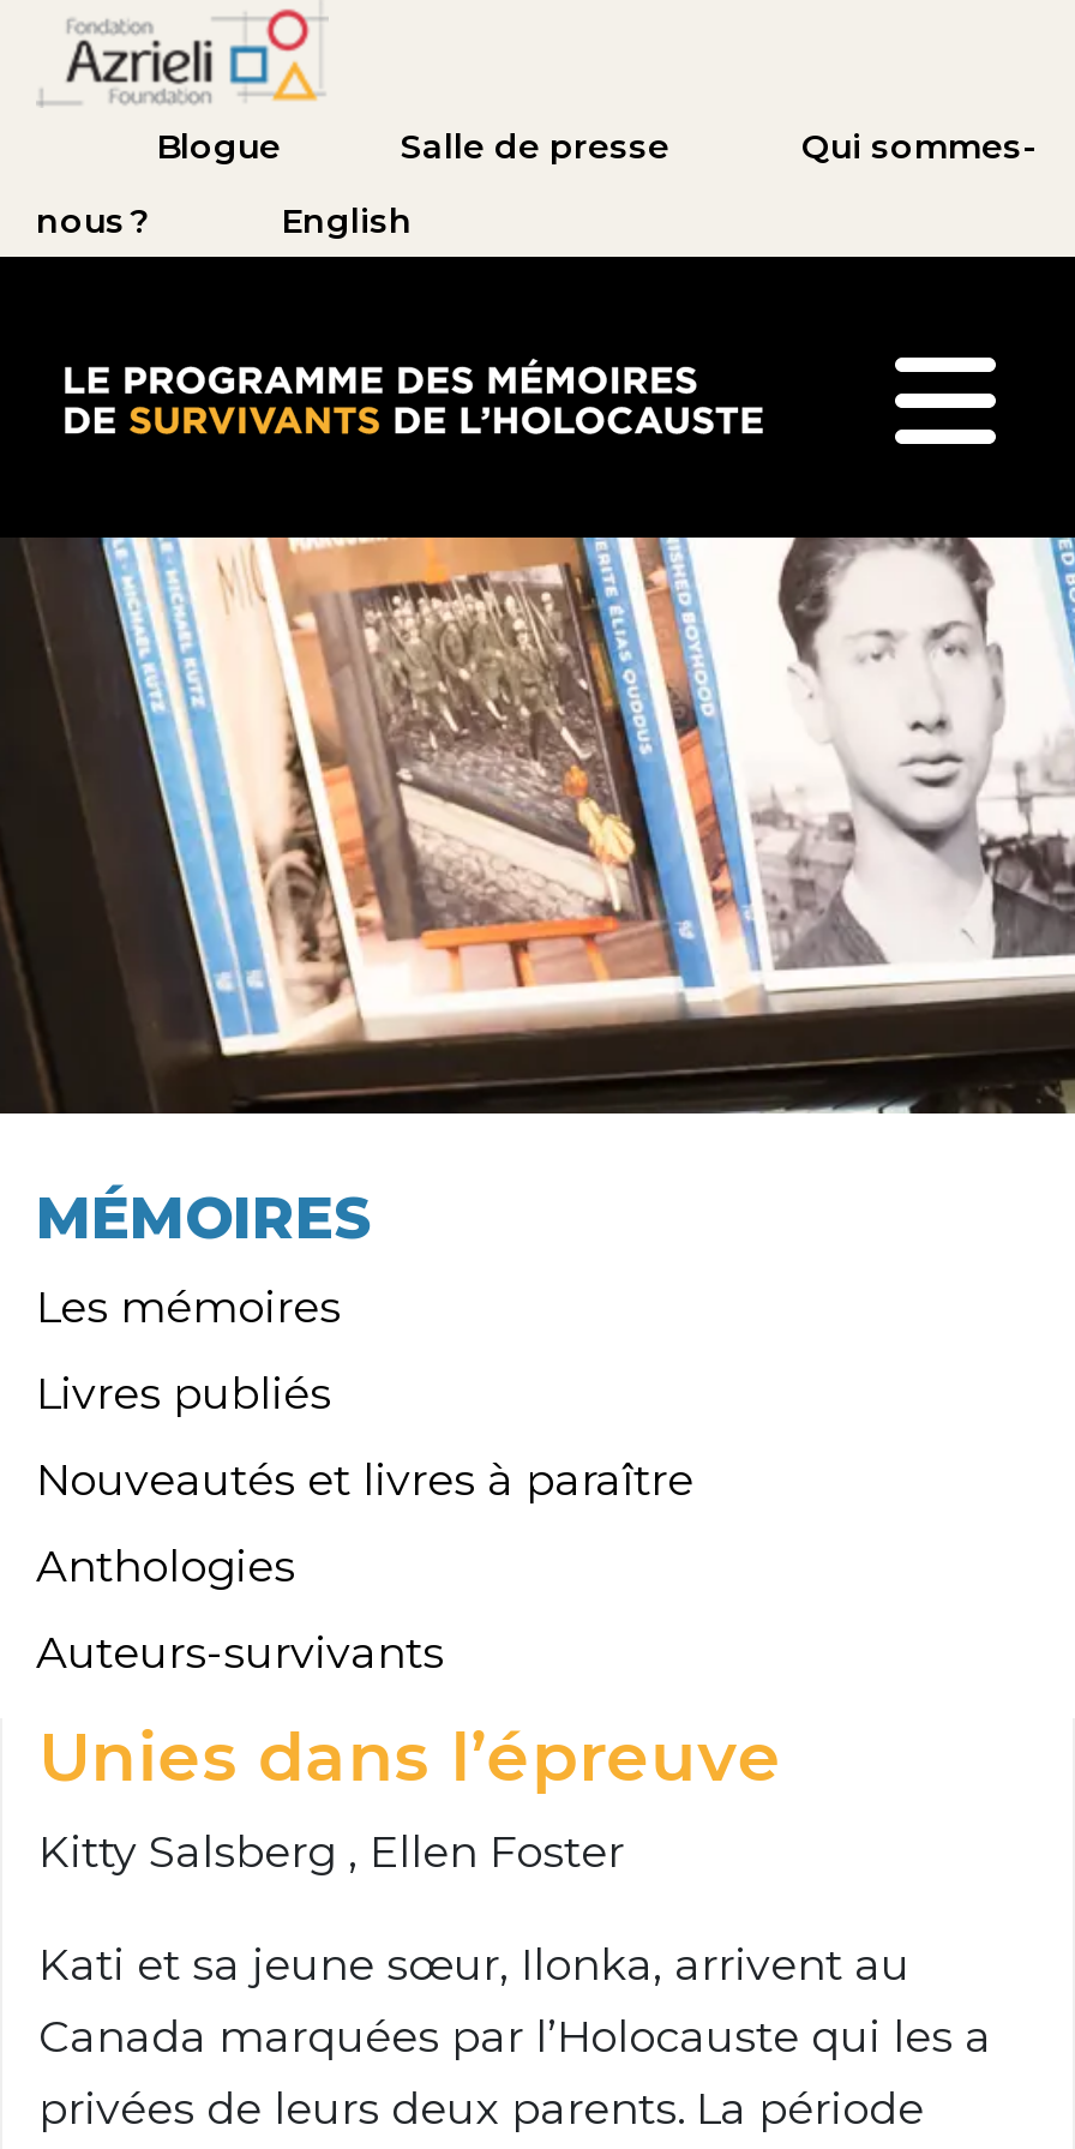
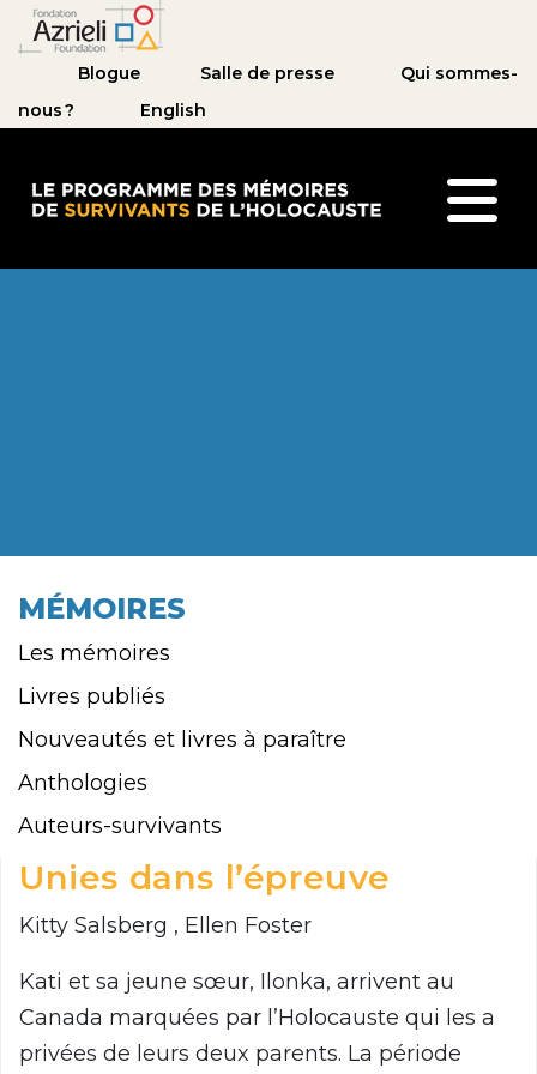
- [image]
